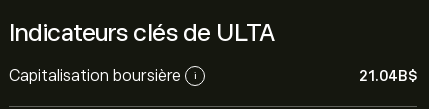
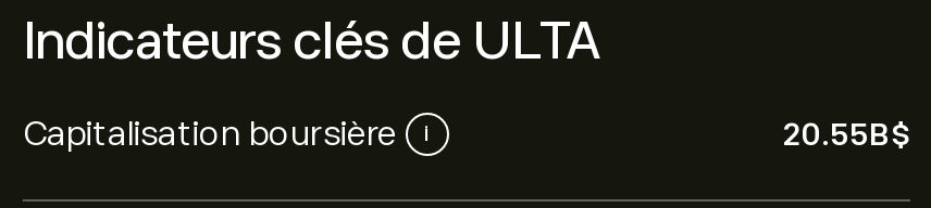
- 21.04B$
+ 20.55B$
